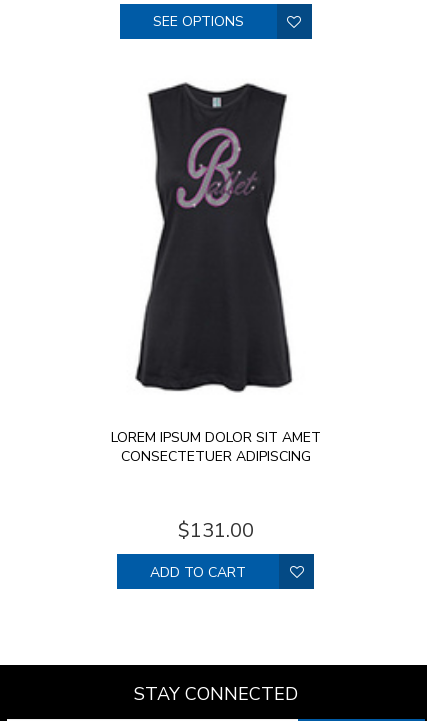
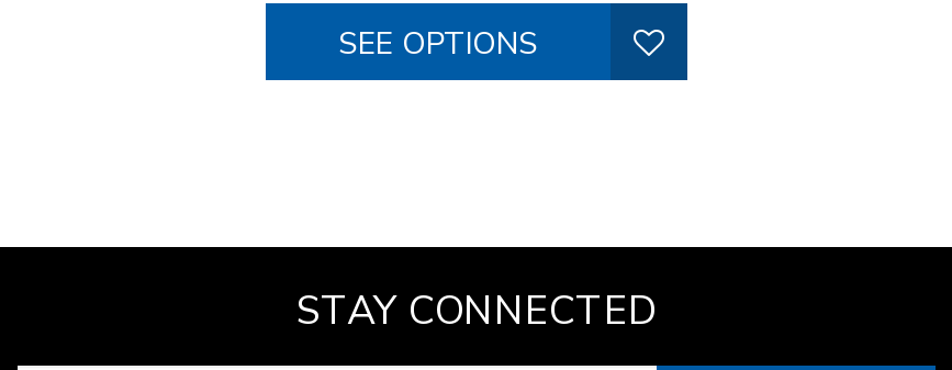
- [image]
- LOREM IPSUM DOLOR SIT AMET
- CONSECTETUER ADIPISCING
- $131.00
- ADD TO CART
